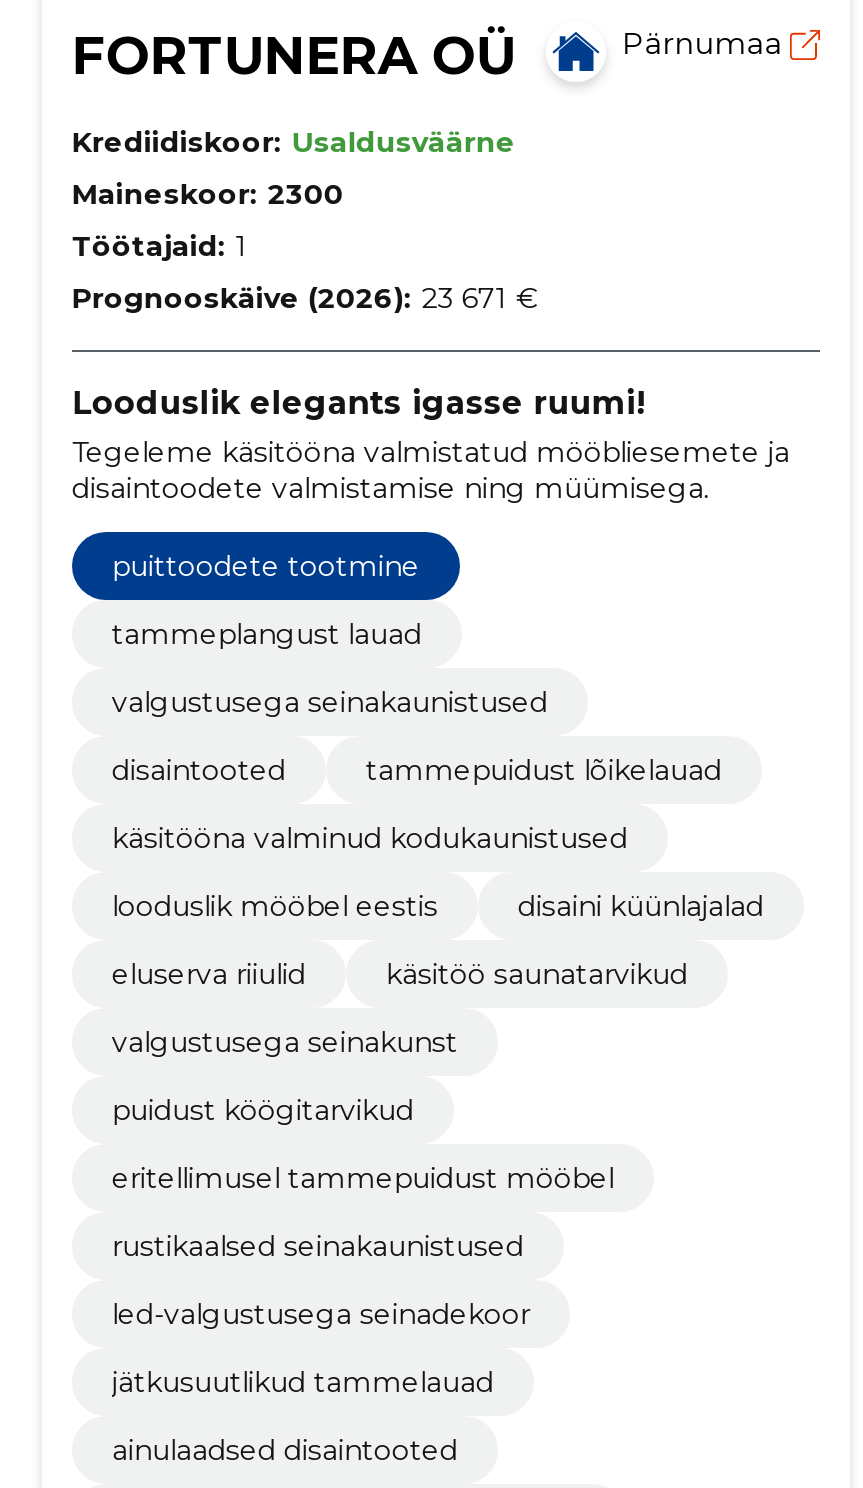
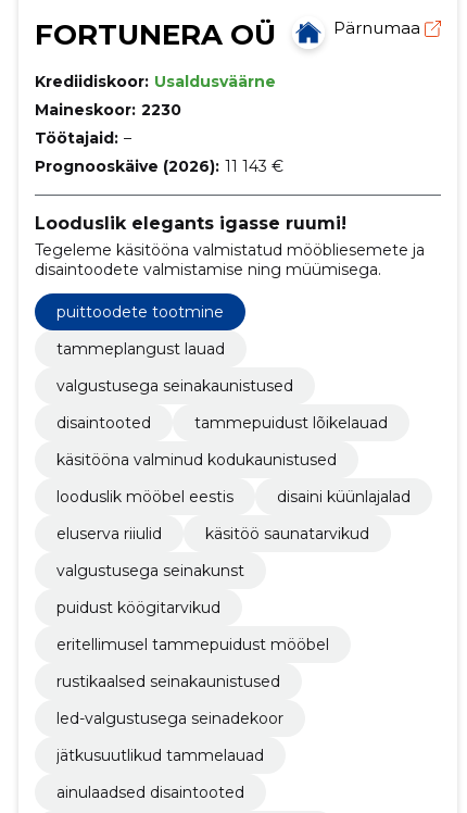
- Maineskoor: 2300
+ Maineskoor: 2230

- Töötajaid: 1
+ Töötajaid: –

- Prognooskäive (2026): 23 671 €
+ Prognooskäive (2026): 11 143 €
